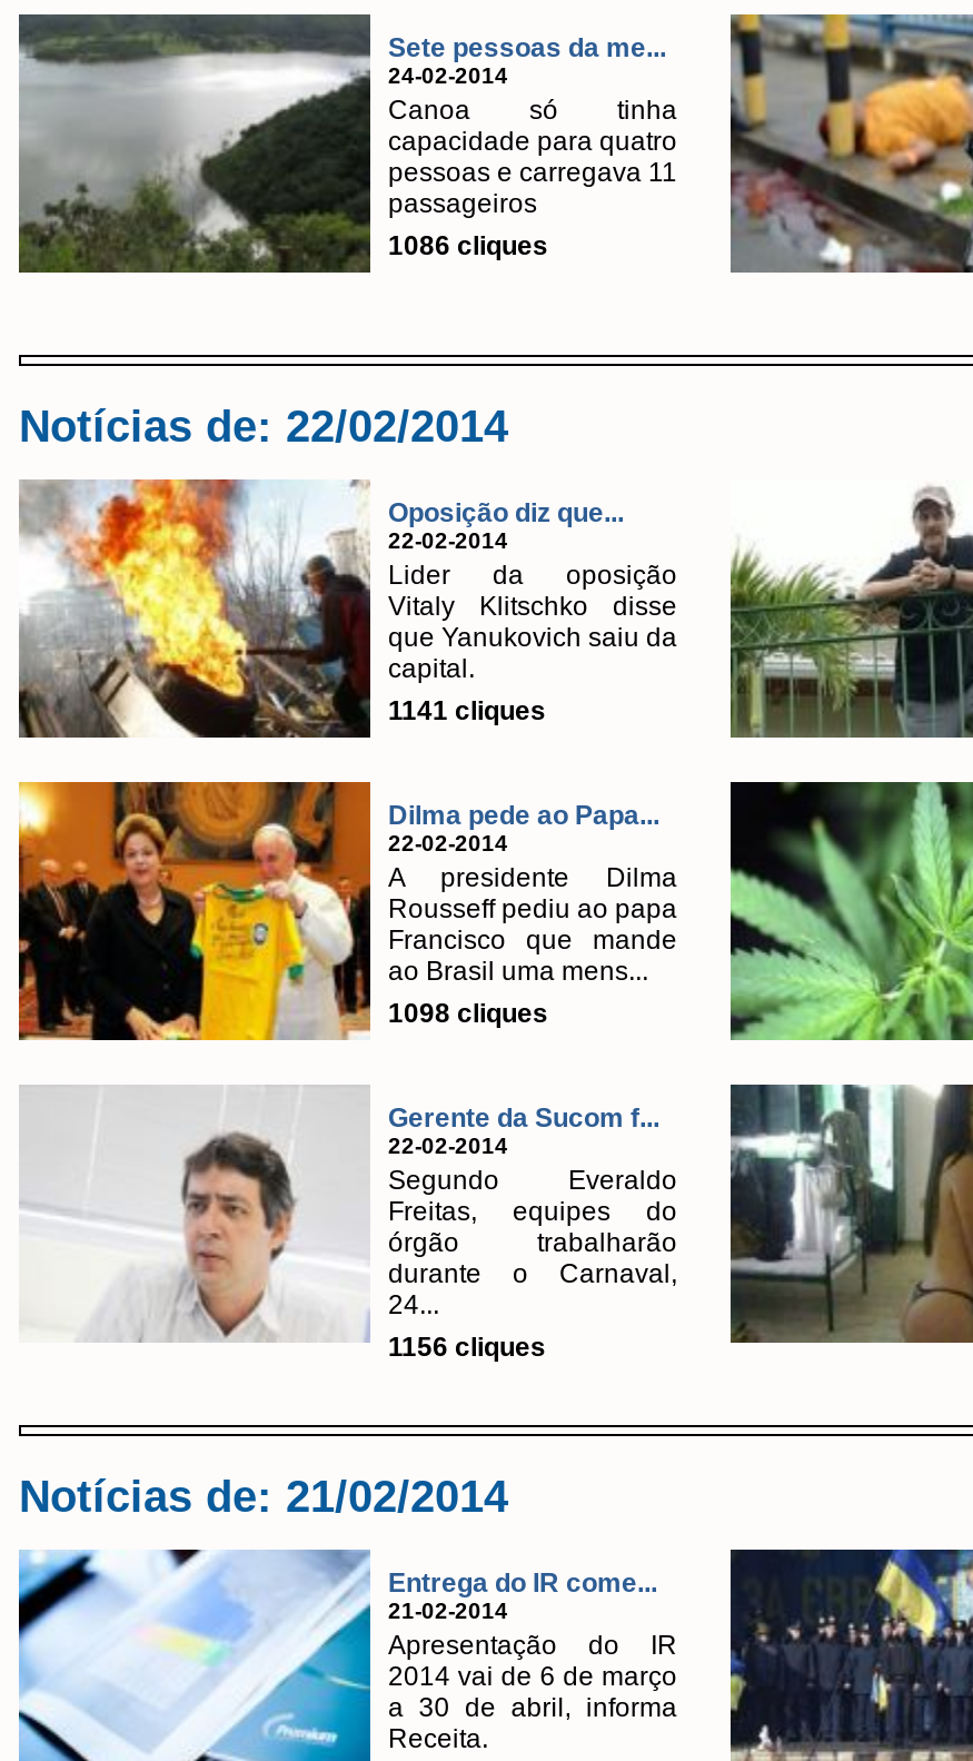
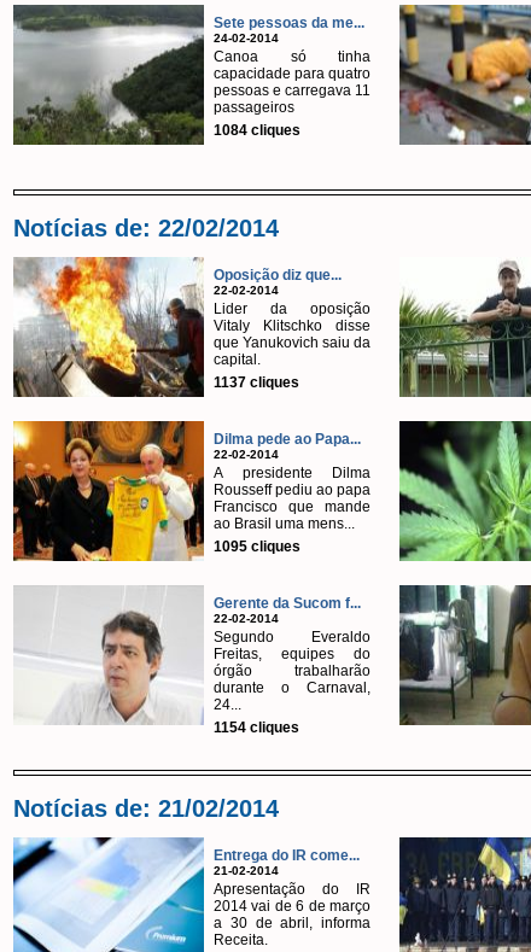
- 1086 cliques
+ 1084 cliques

- 1141 cliques
+ 1137 cliques

- 1098 cliques
+ 1095 cliques

- 1156 cliques
+ 1154 cliques
